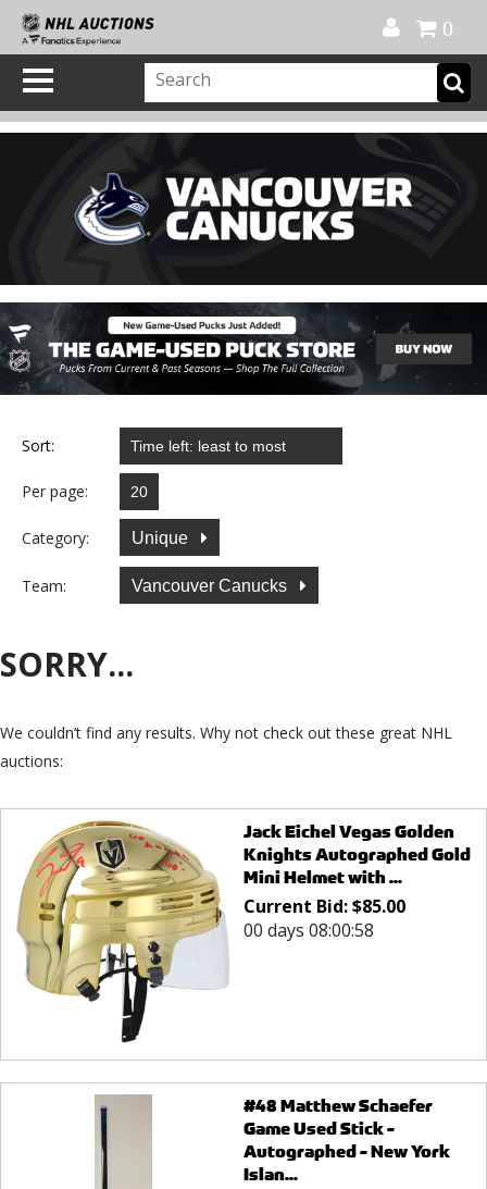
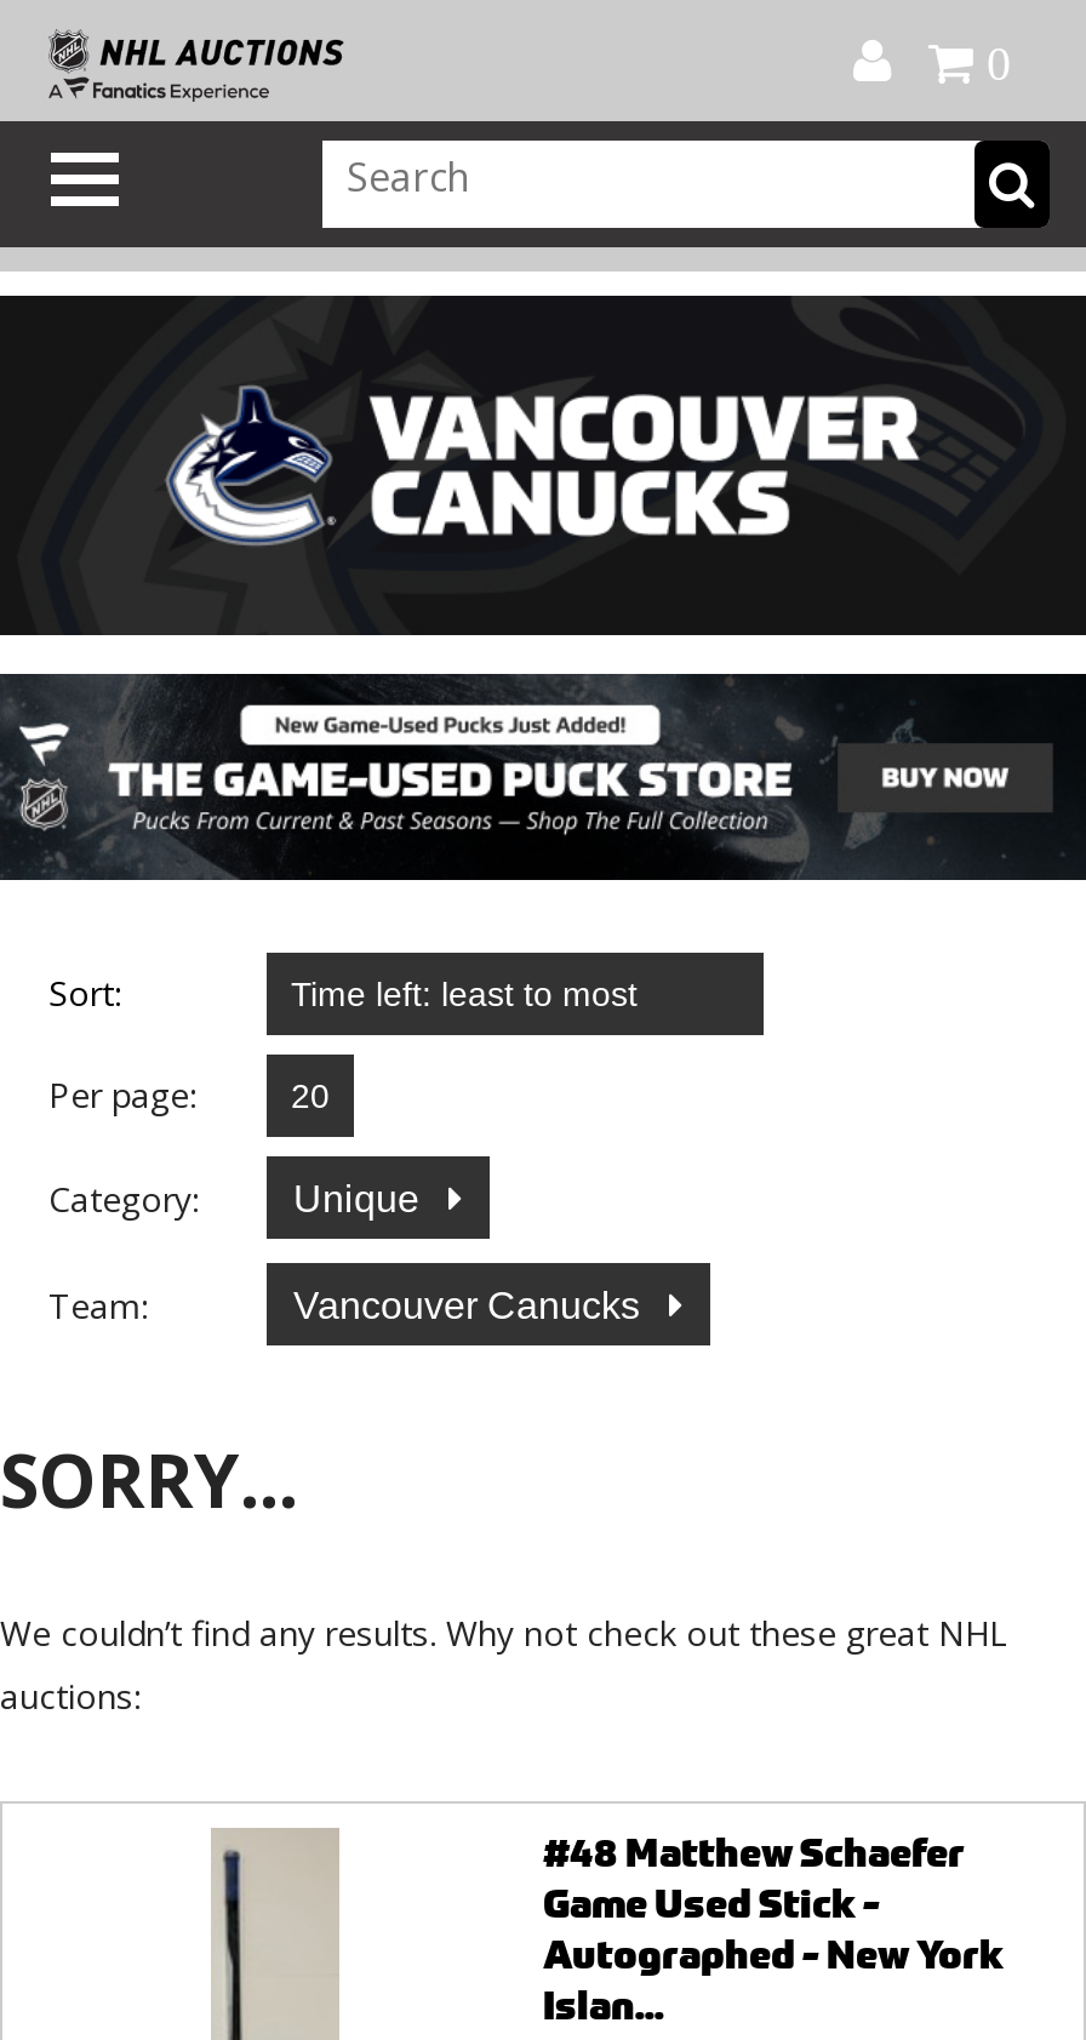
- [image]
- Jack Eichel Vegas Golden
- Knights Autographed Gold
- Mini Helmet with ...
- Current Bid: $85.00
- 00 days 08:00:58
